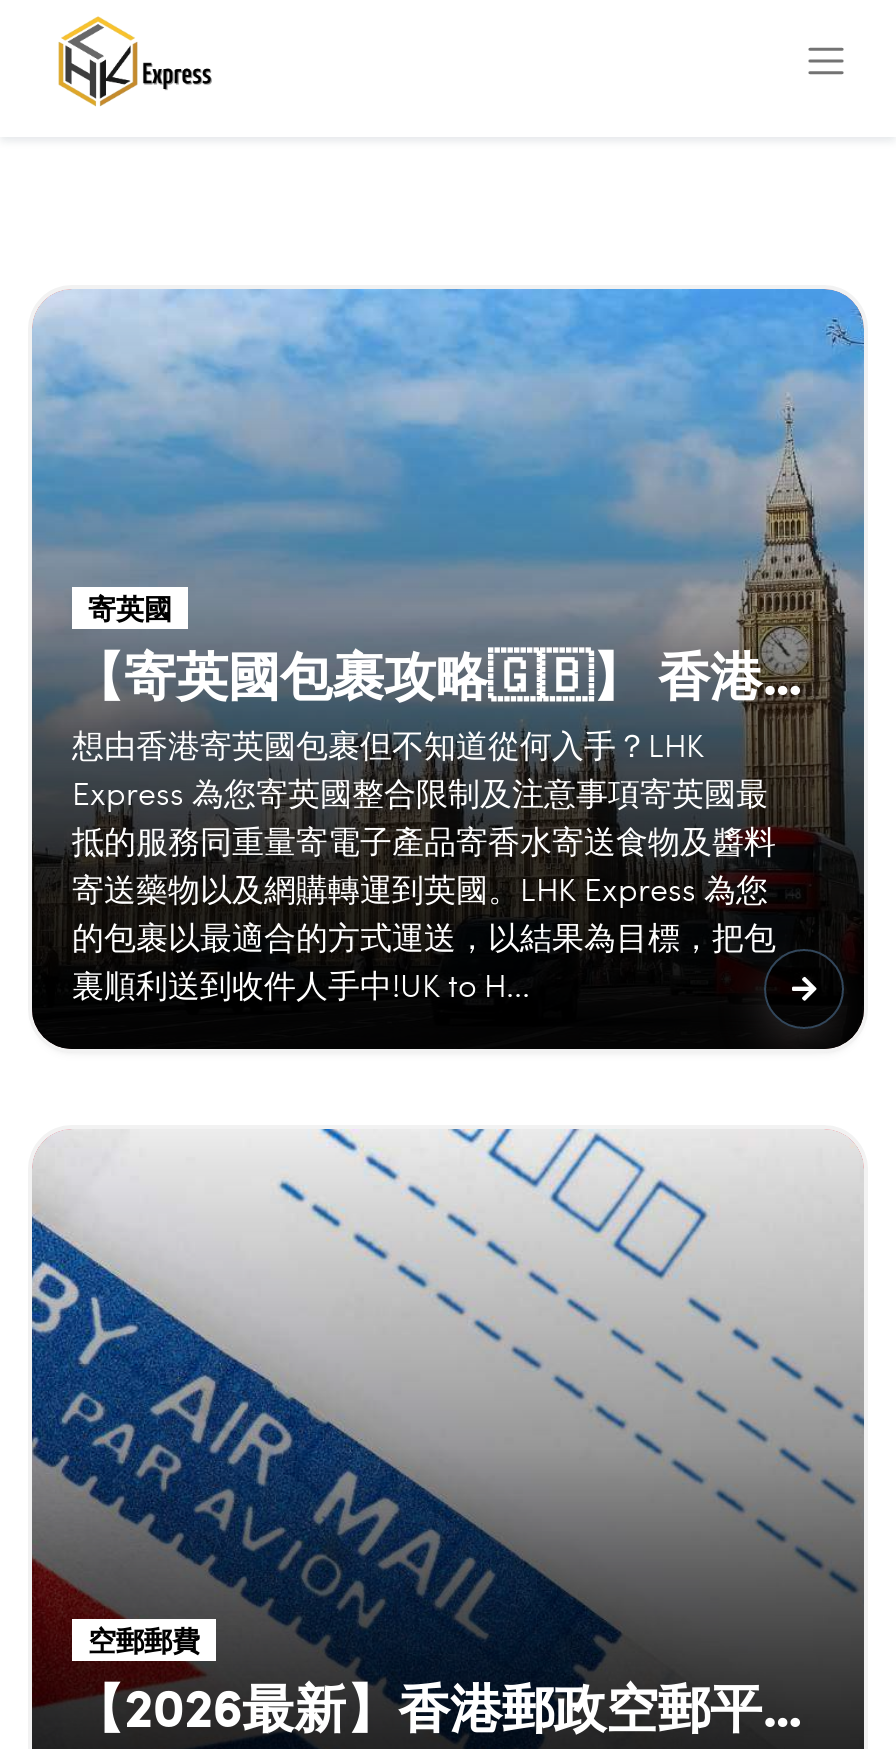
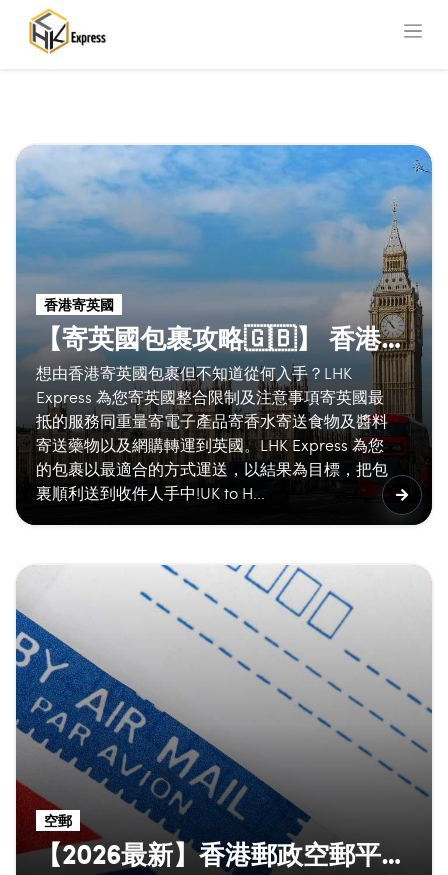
- 寄英國
+ 香港寄英國

- 空郵郵費
+ 空郵
